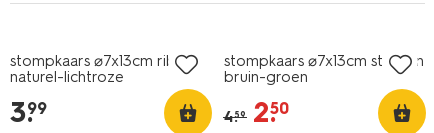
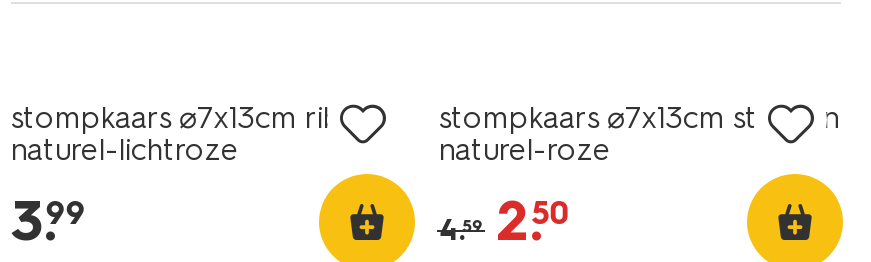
- bruin-groen
+ naturel-roze
